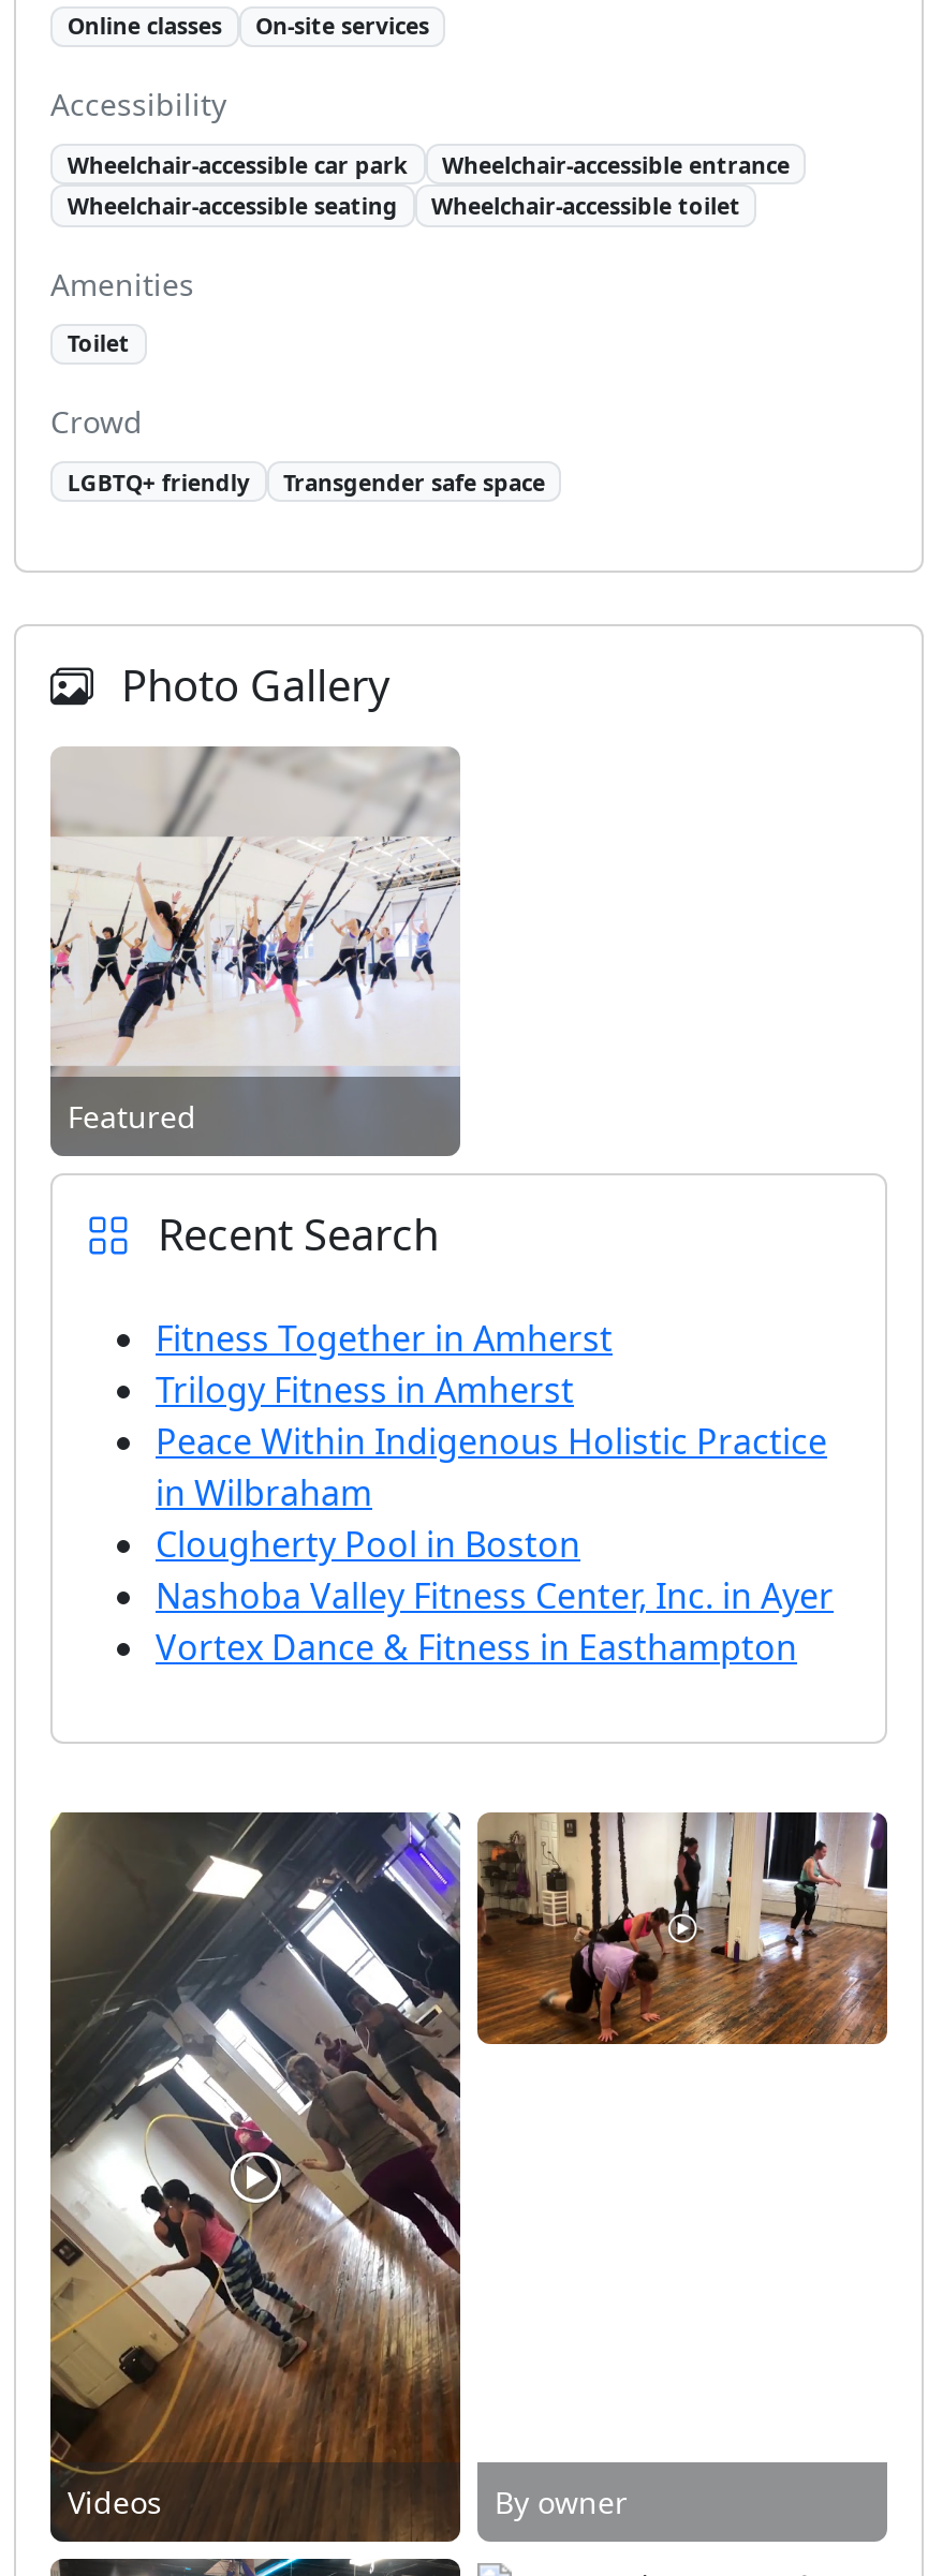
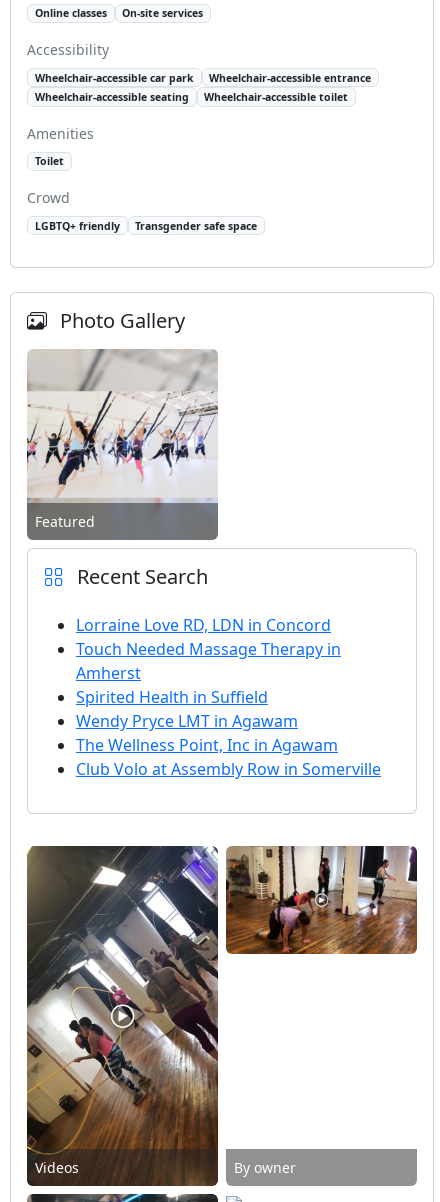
- Fitness Together in Amherst
- Trilogy Fitness in Amherst
- Peace Within Indigenous Holistic Practice
- in Wilbraham
- Clougherty Pool in Boston
- Nashoba Valley Fitness Center, Inc. in Ayer
- Vortex Dance & Fitness in Easthampton
+ Lorraine Love RD, LDN in Concord
+ Touch Needed Massage Therapy in
+ Amherst
+ Spirited Health in Suffield
+ Wendy Pryce LMT in Agawam
+ The Wellness Point, Inc in Agawam
+ Club Volo at Assembly Row in Somerville
